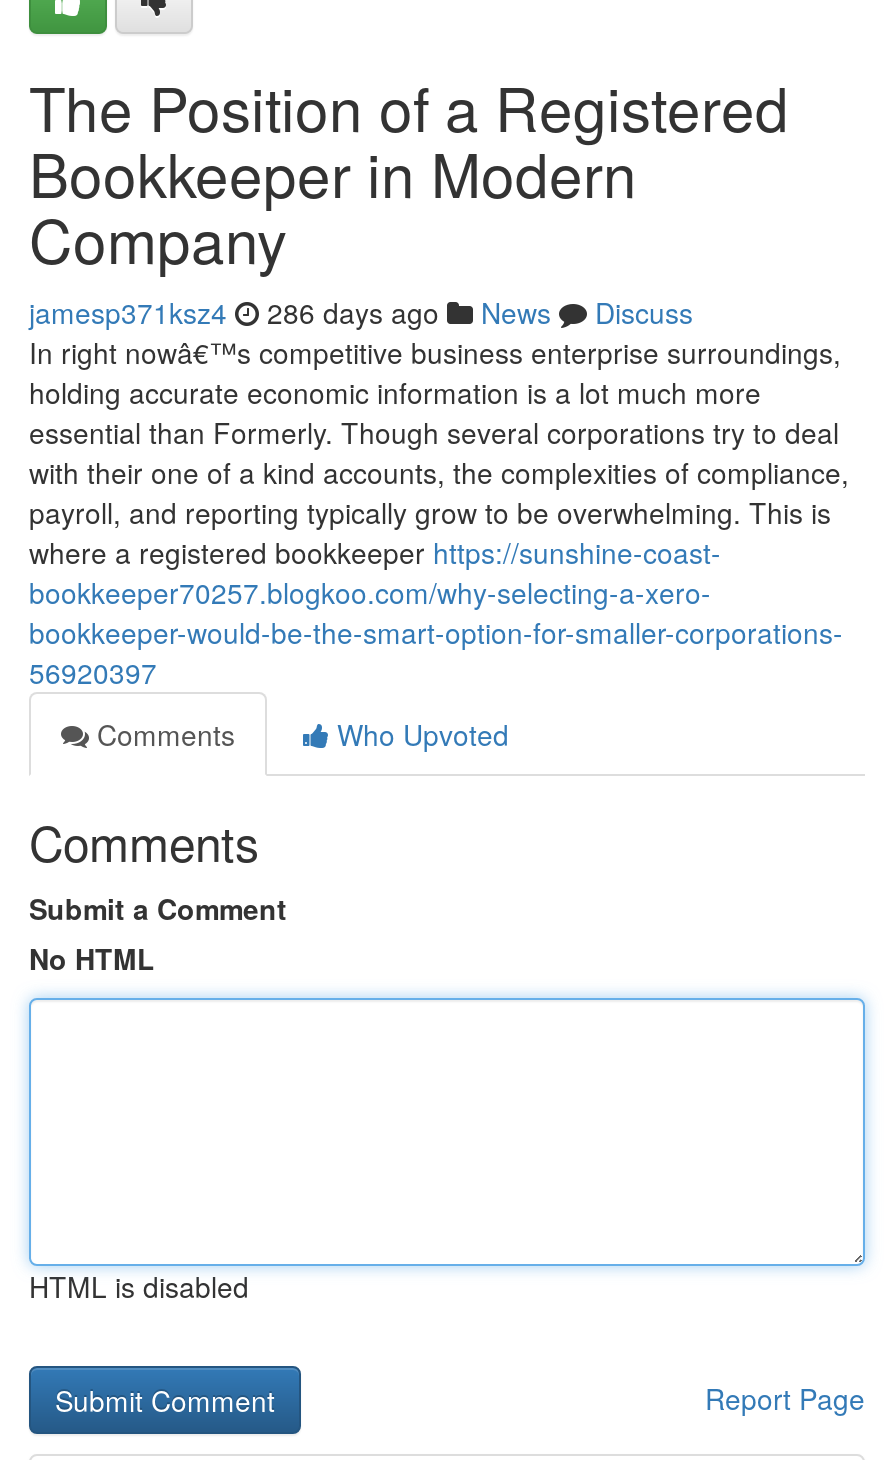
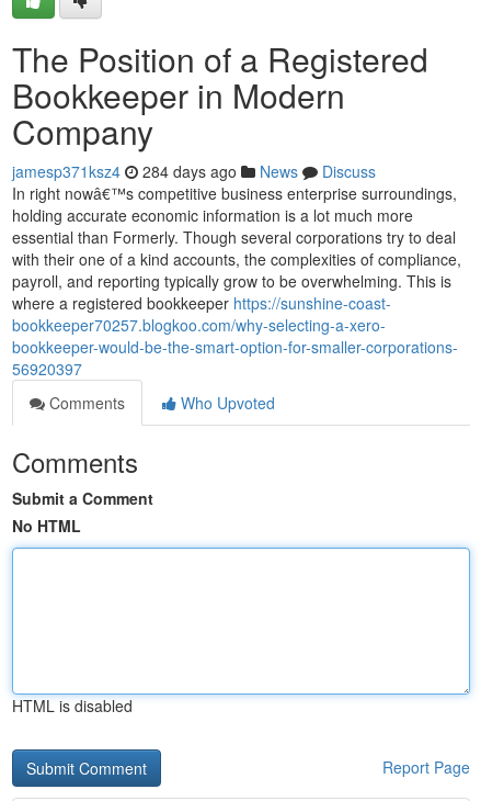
- jamesp371ksz4 286 days ago News Discuss
+ jamesp371ksz4 284 days ago News Discuss
